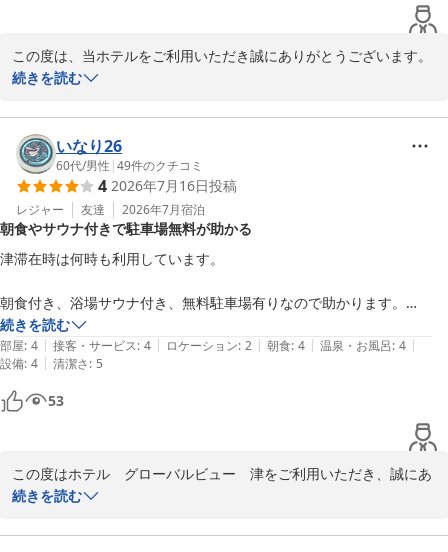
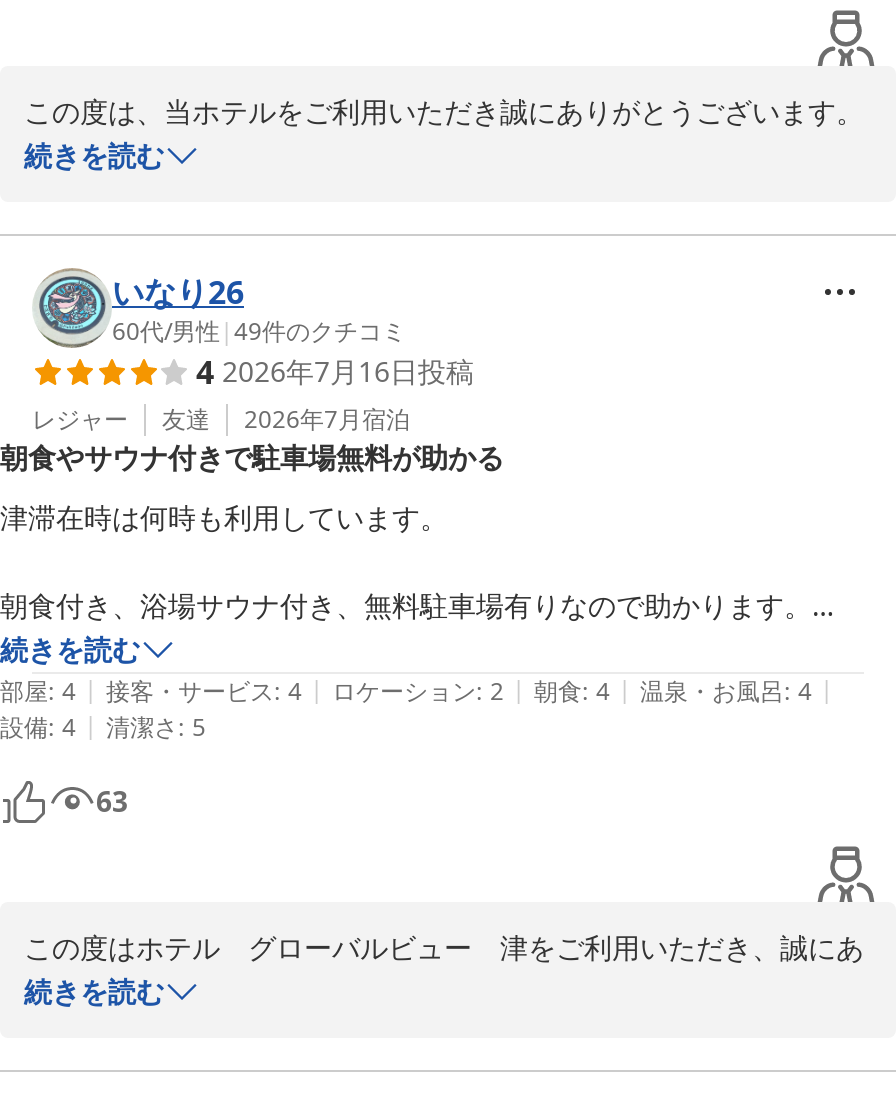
- 53
+ 63
